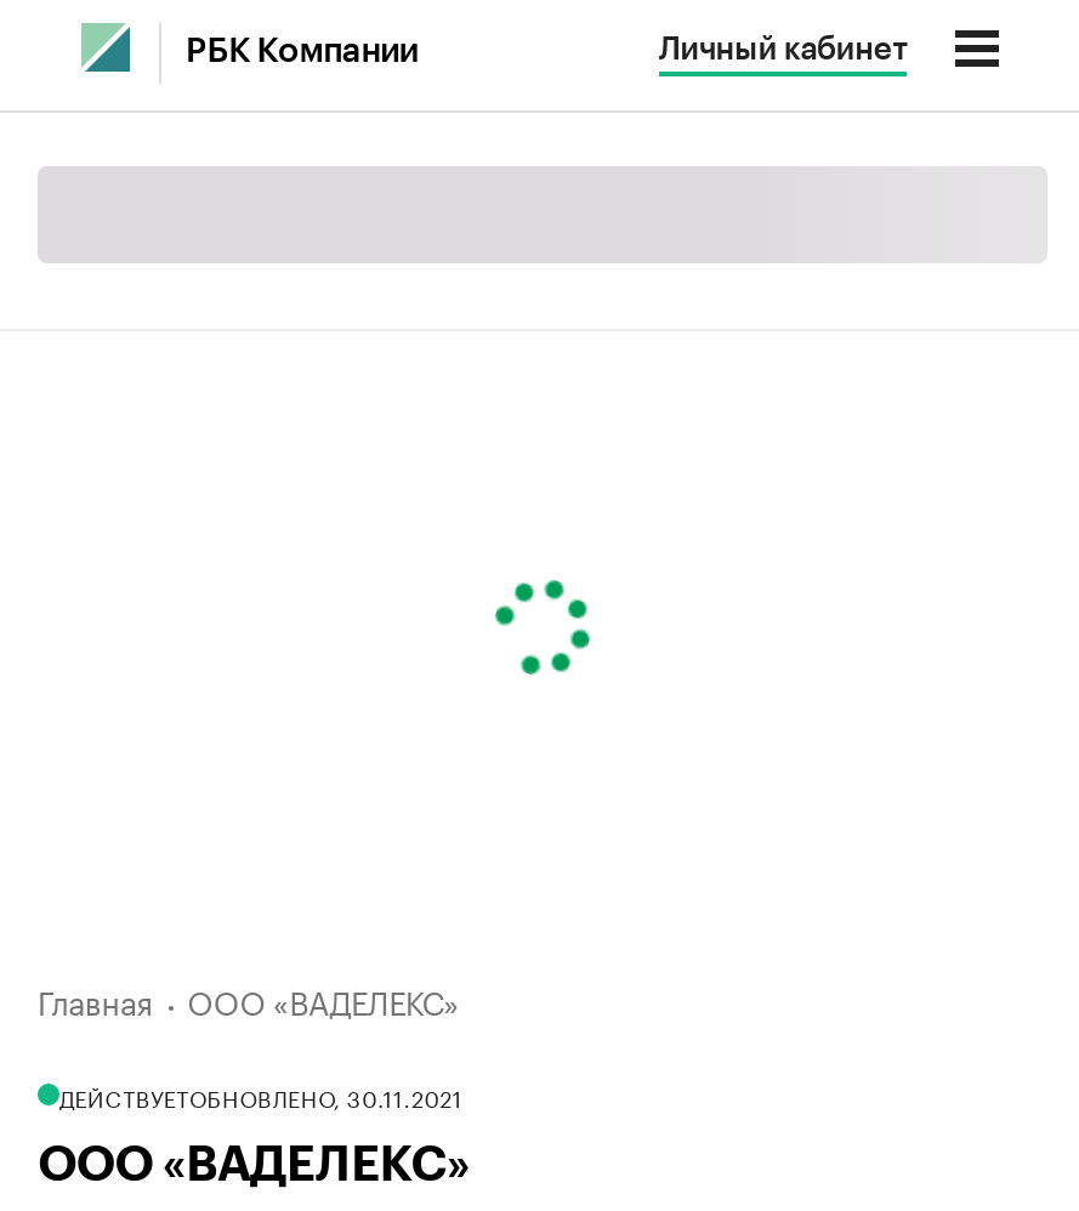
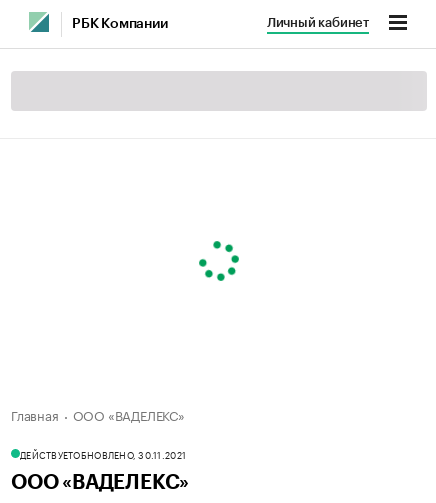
- [image]
+ [image]
